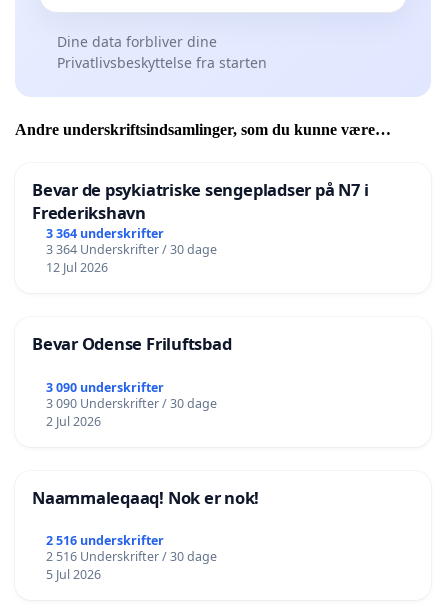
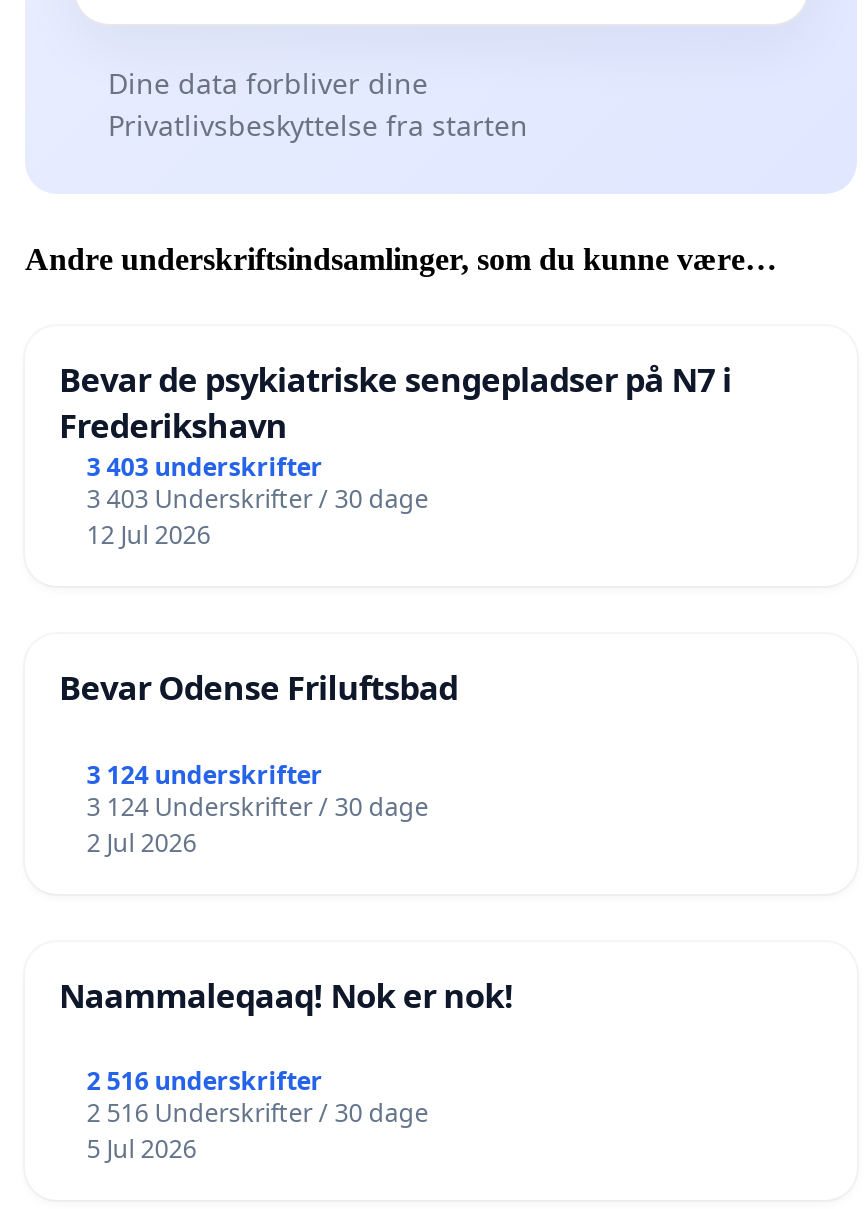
- 3 364 underskrifter
+ 3 403 underskrifter

- 3 364 Underskrifter / 30 dage
+ 3 403 Underskrifter / 30 dage

- 3 090 underskrifter
+ 3 124 underskrifter

- 3 090 Underskrifter / 30 dage
+ 3 124 Underskrifter / 30 dage
